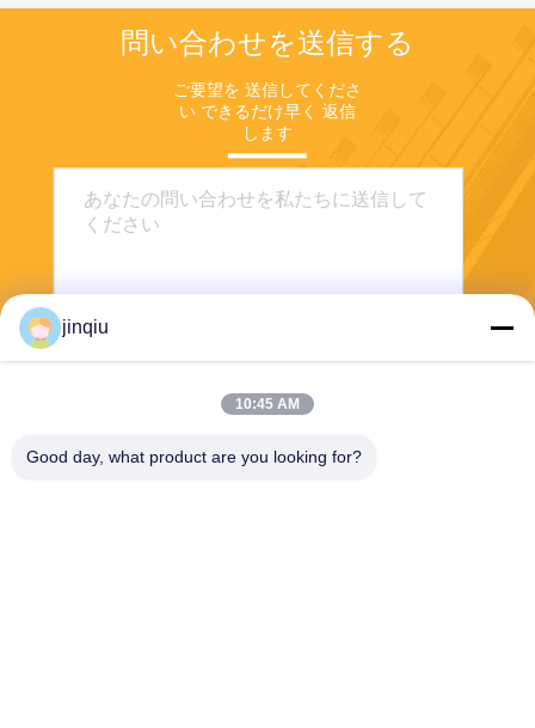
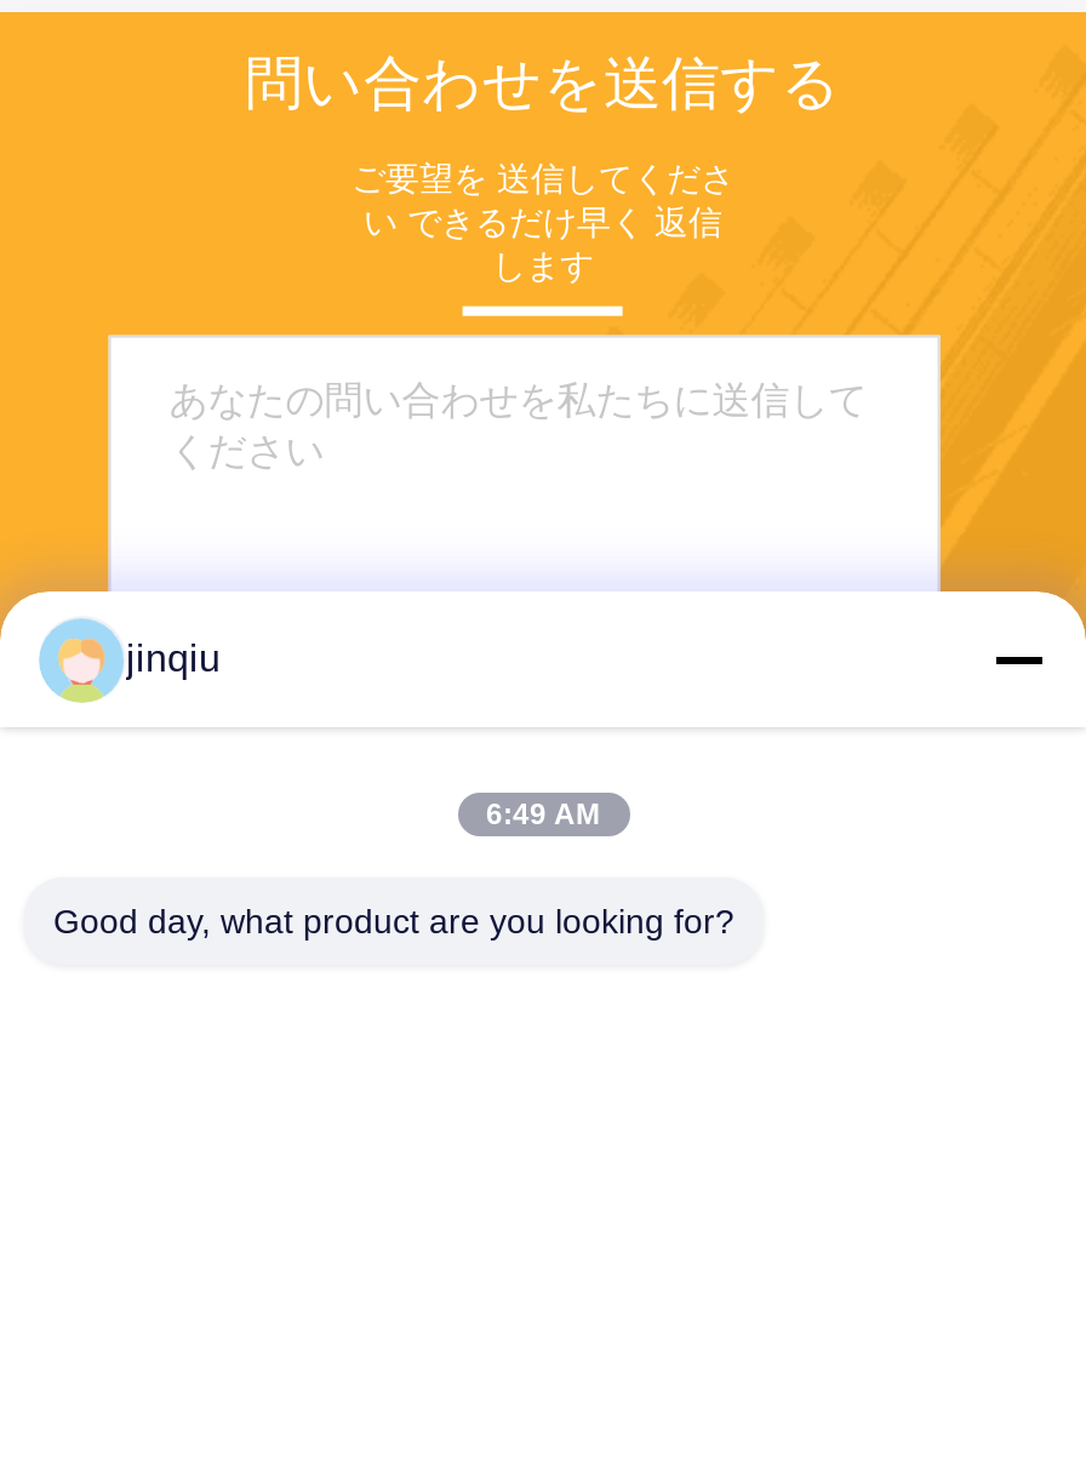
- 10:45 AM
+ 6:49 AM
